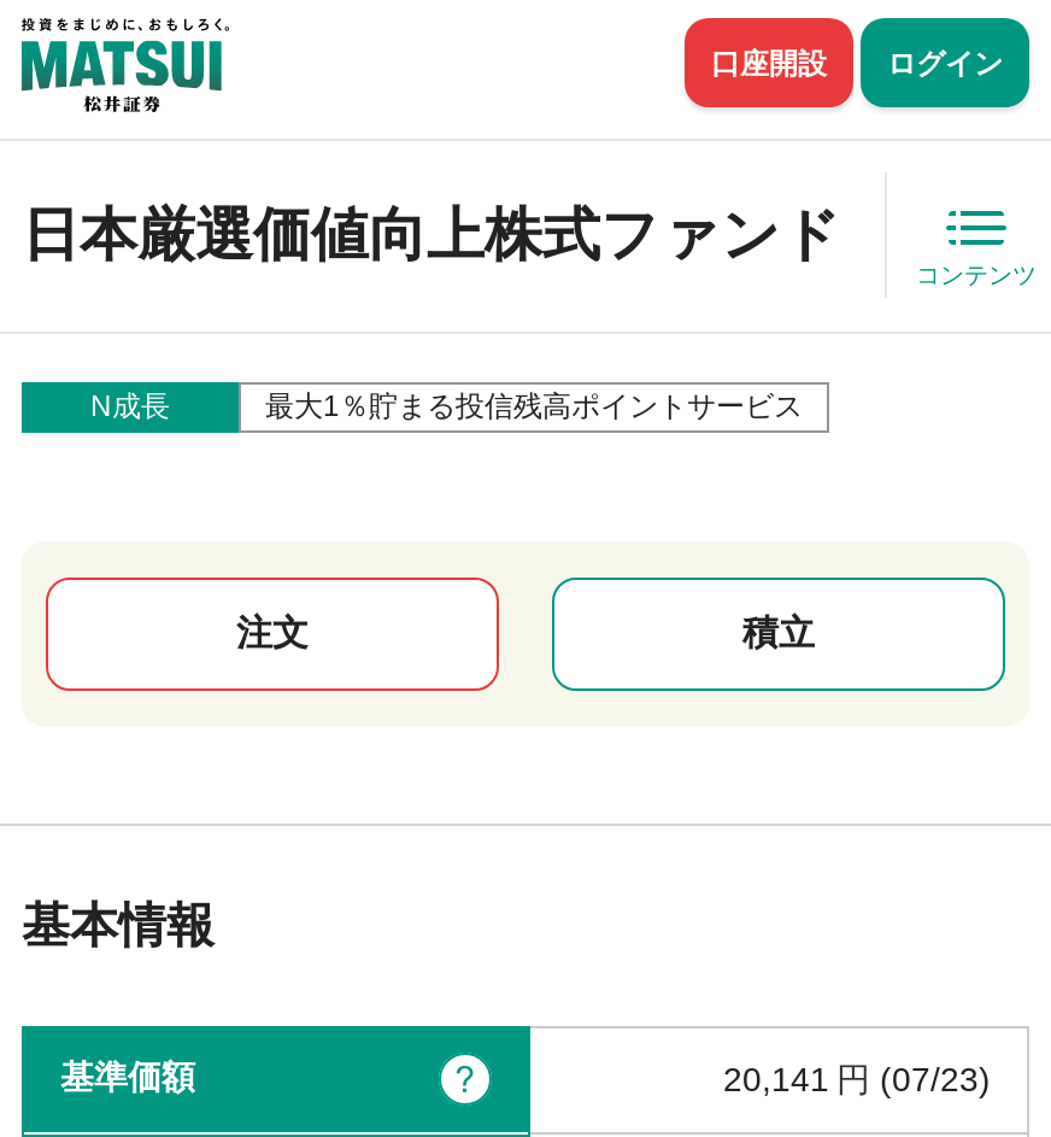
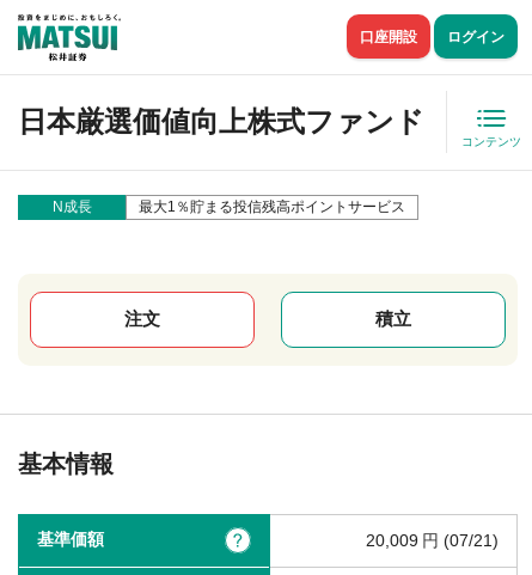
- 20,141
+ 20,009

- (07/23)
+ (07/21)
